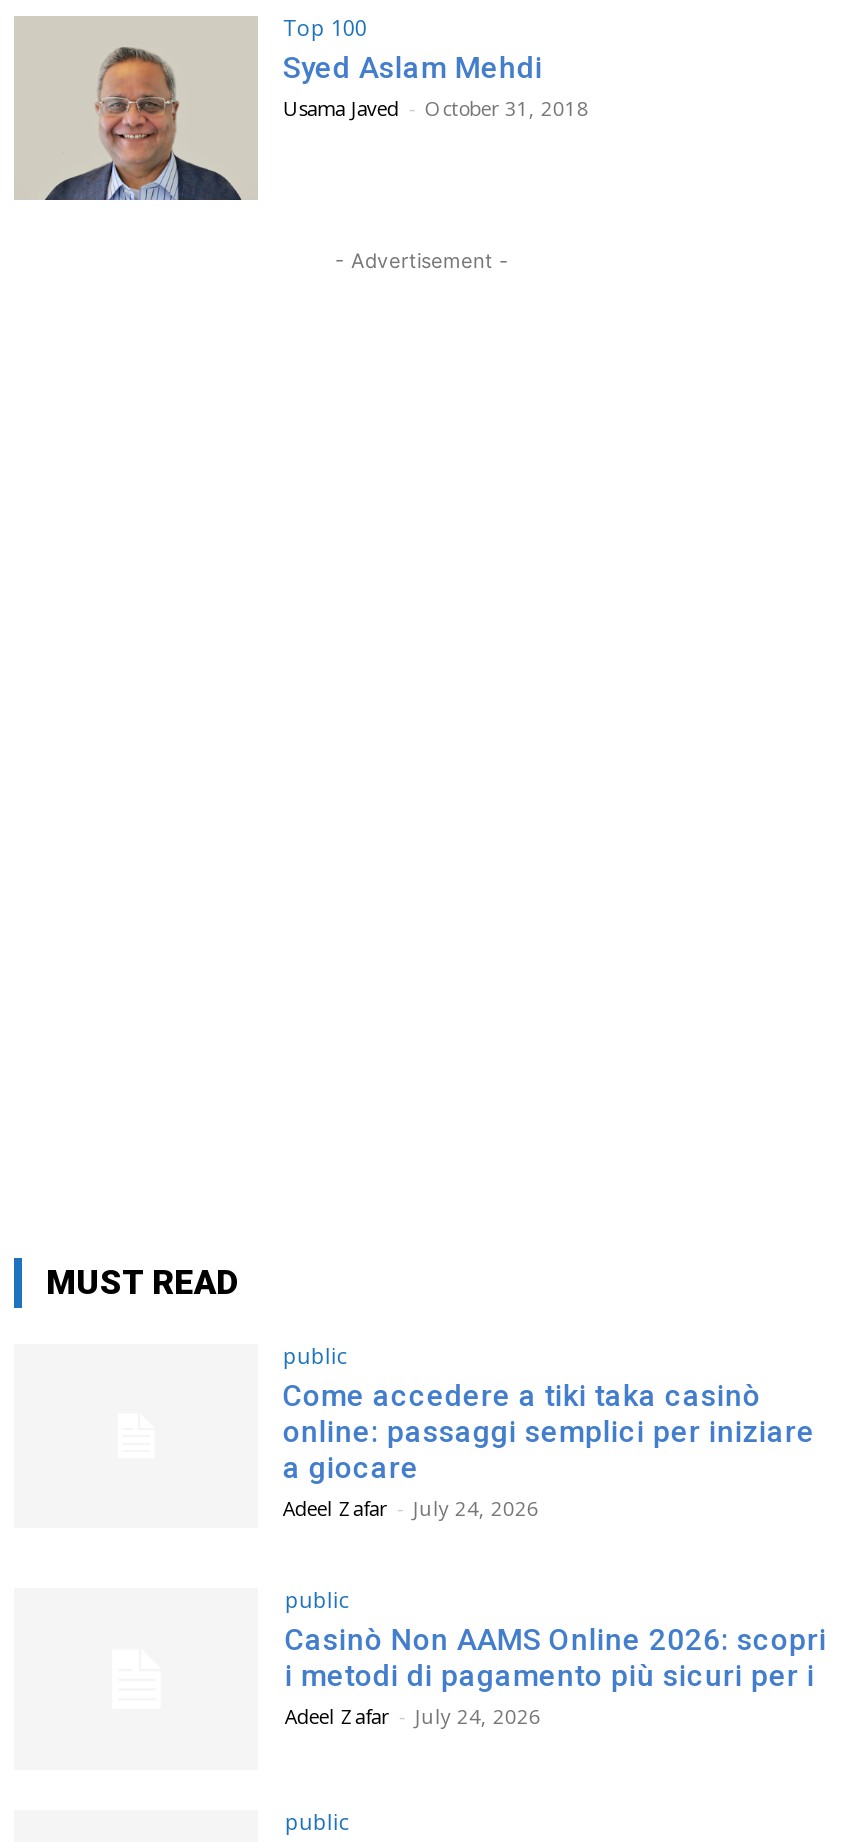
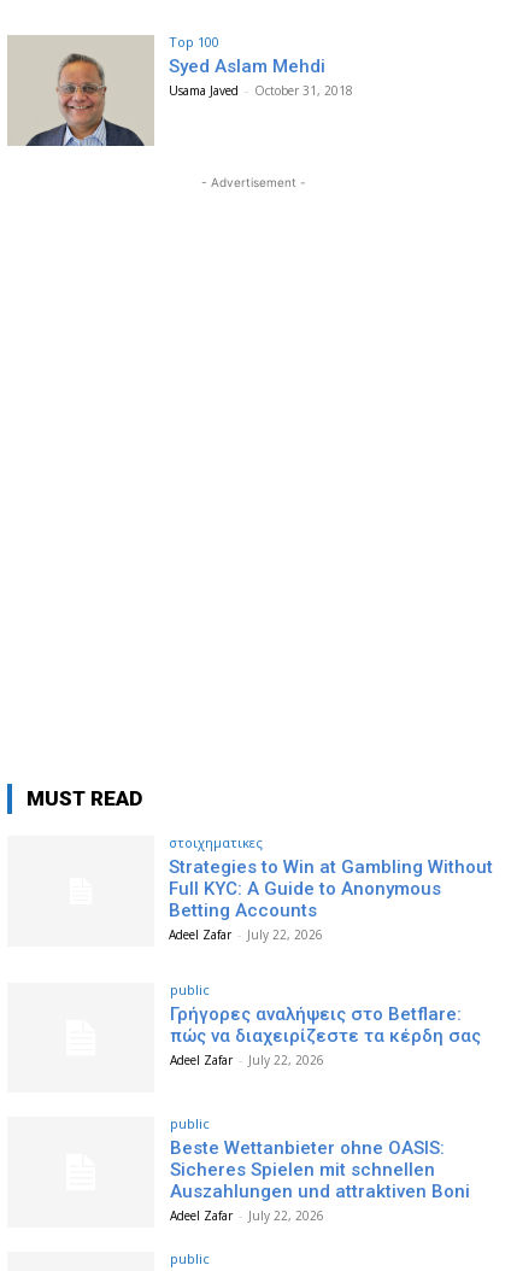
+ στοιχηματικες
+ Strategies to Win at Gambling Without
+ Full KYC: A Guide to Anonymous
+ Betting Accounts
+ Adeel Zafar - July 22, 2026

- Come accedere a tiki taka casinò
- online: passaggi semplici per iniziare
- a giocare
- Adeel Zafar - July 24, 2026
+ Γρήγορες αναλήψεις στο Betflare:
+ πώς να διαχειρίζεστε τα κέρδη σας
+ Adeel Zafar - July 22, 2026

- Casinò Non AAMS Online 2026: scopri
- i metodi di pagamento più sicuri per i
- Adeel Zafar - July 24, 2026
+ Beste Wettanbieter ohne OASIS:
+ Sicheres Spielen mit schnellen
+ Auszahlungen und attraktiven Boni
+ Adeel Zafar - July 22, 2026
